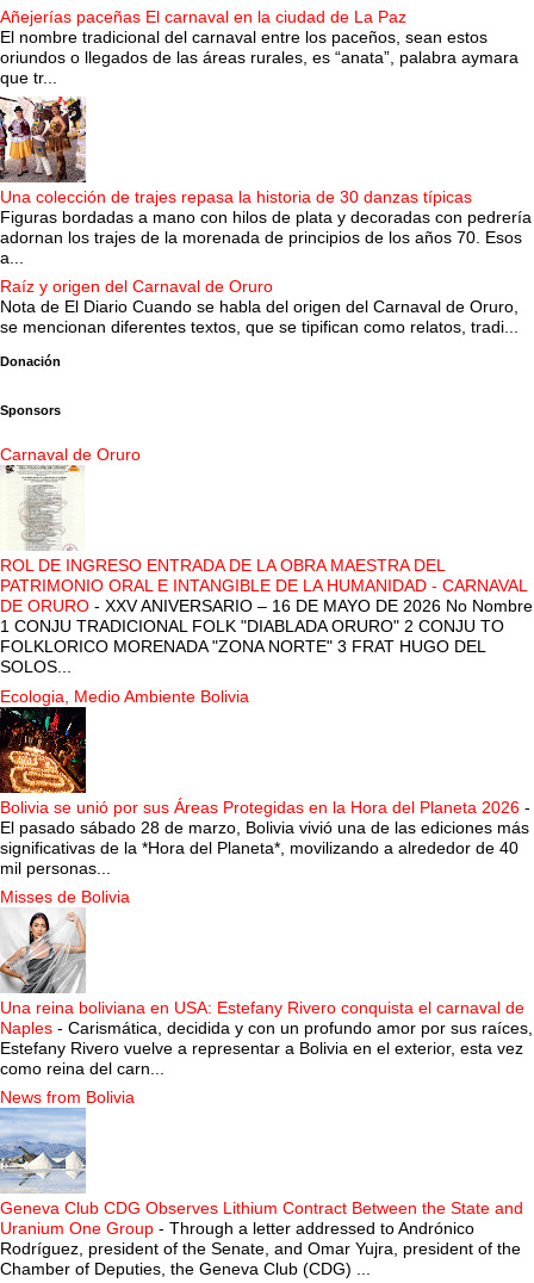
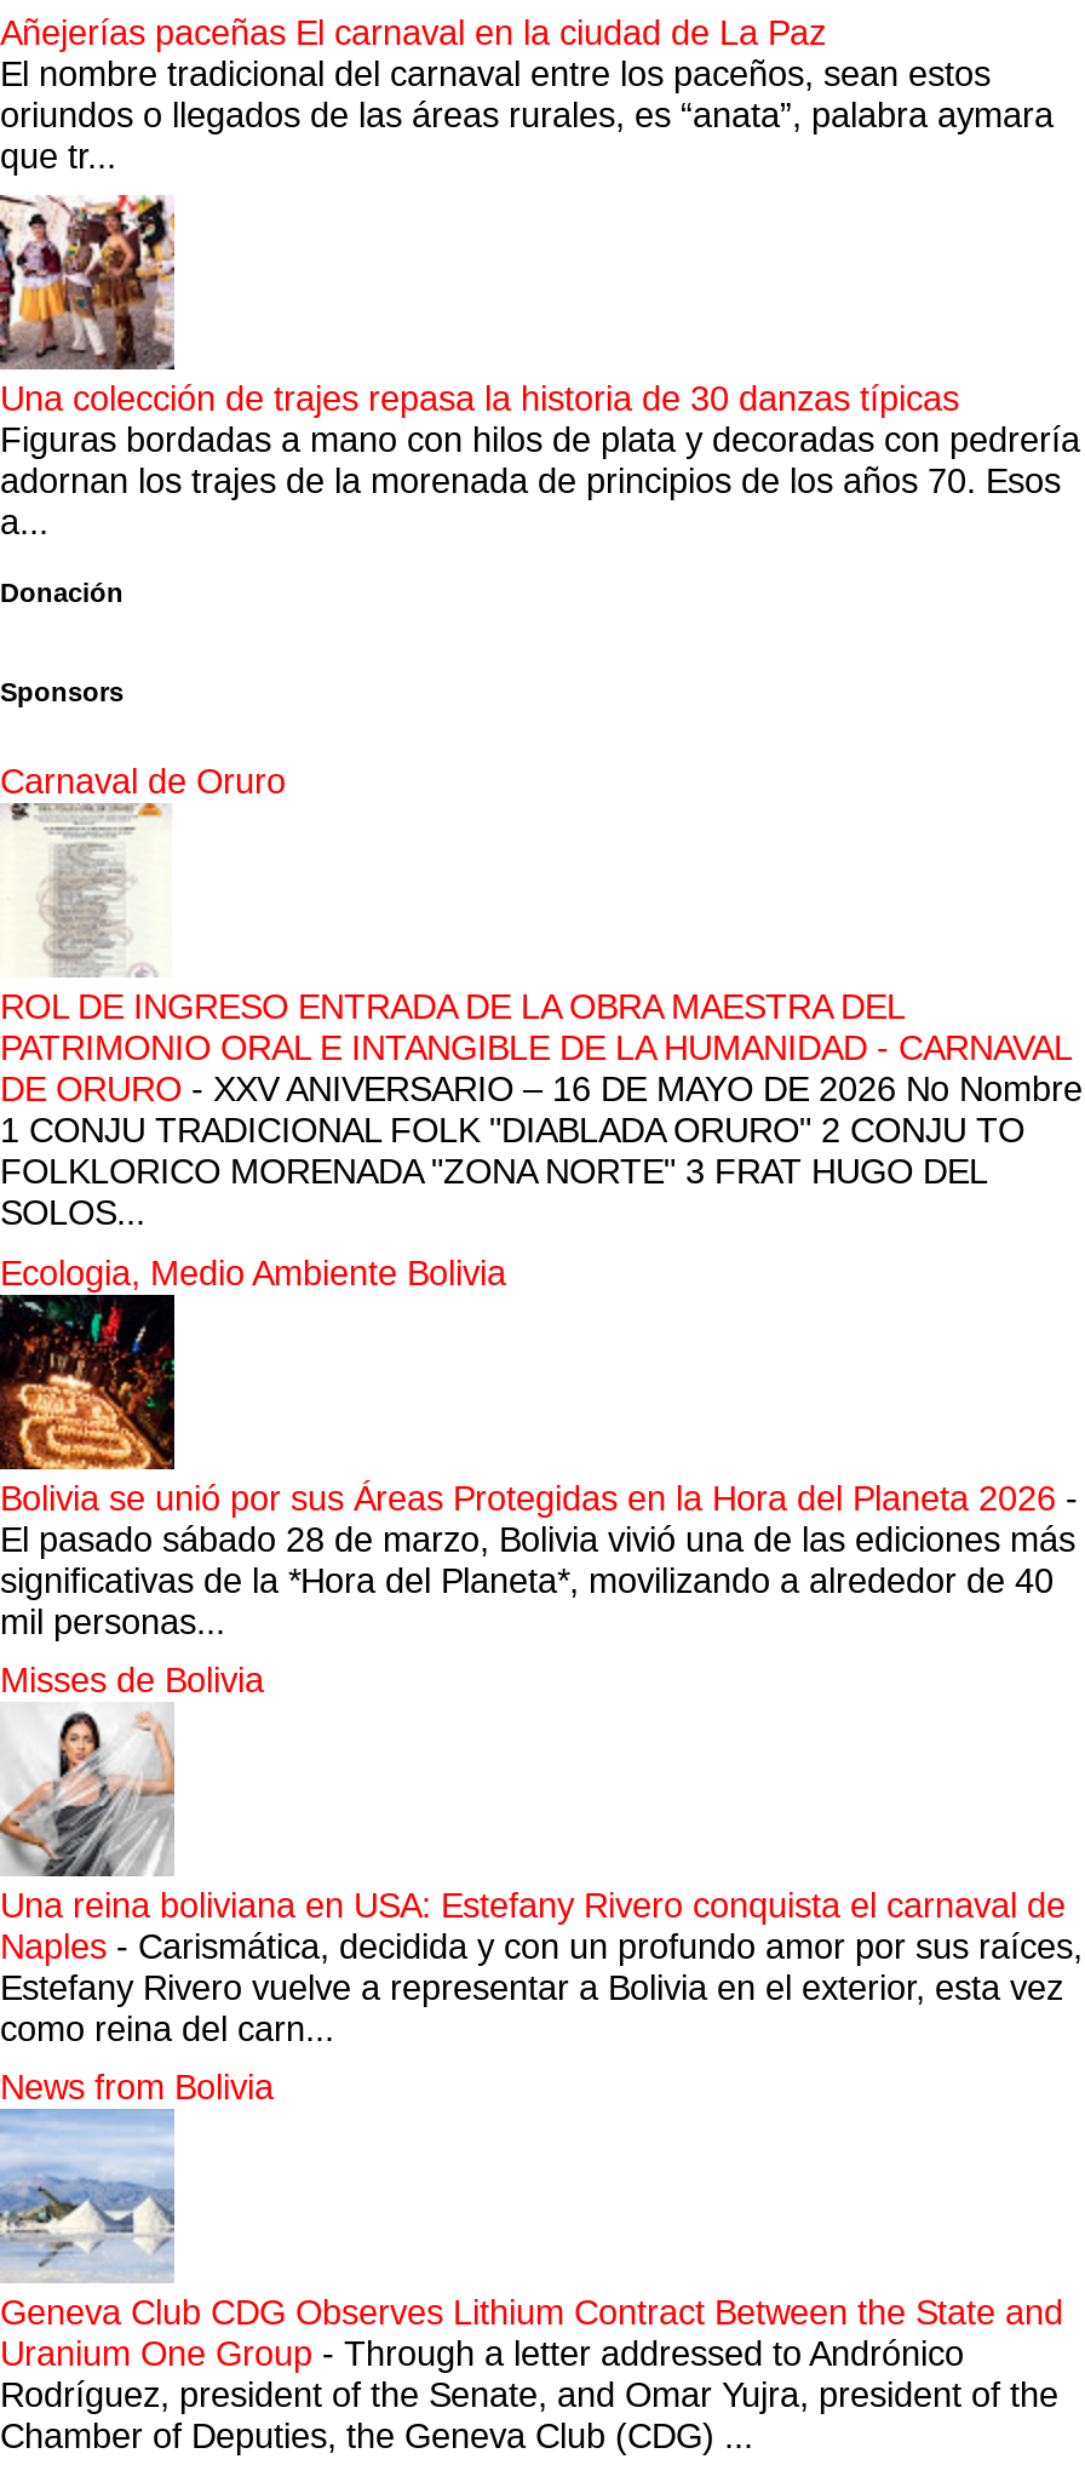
- Raíz y origen del Carnaval de Oruro
- Nota de El Diario Cuando se habla del origen del Carnaval de Oruro,
- se mencionan diferentes textos, que se tipifican como relatos, tradi...
